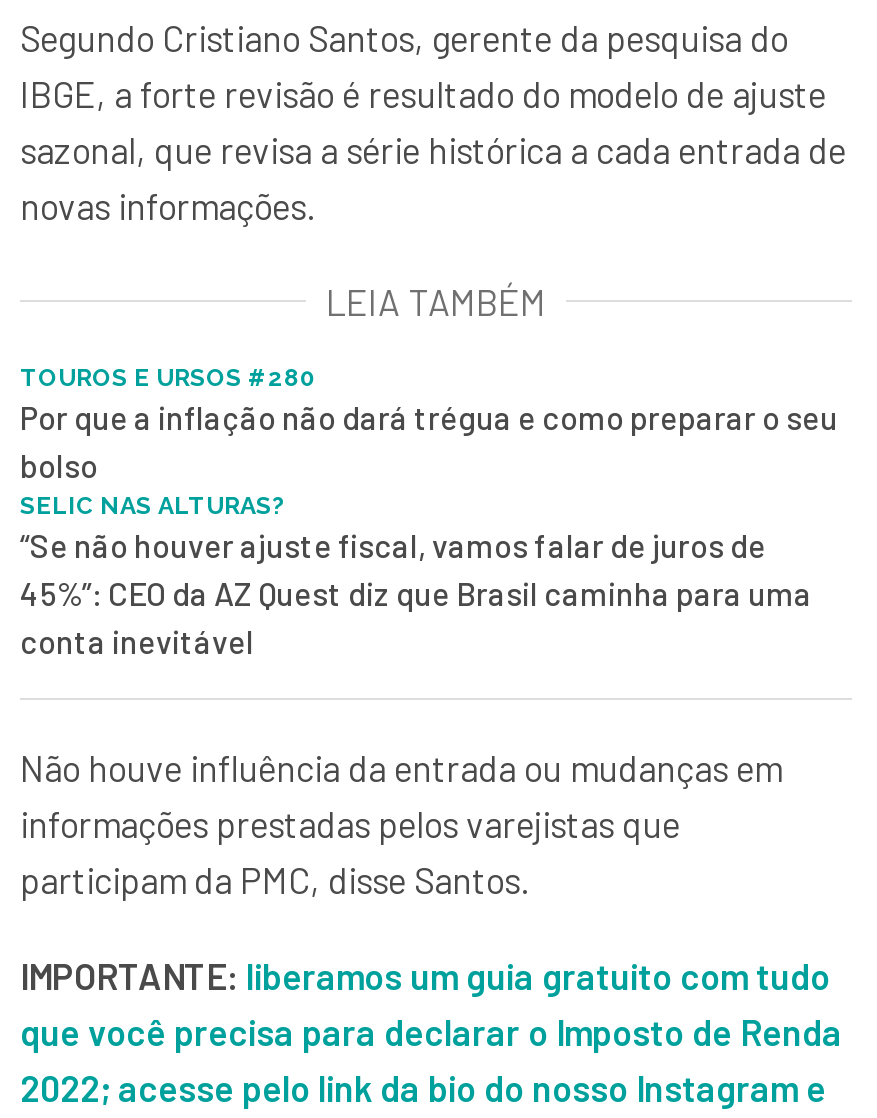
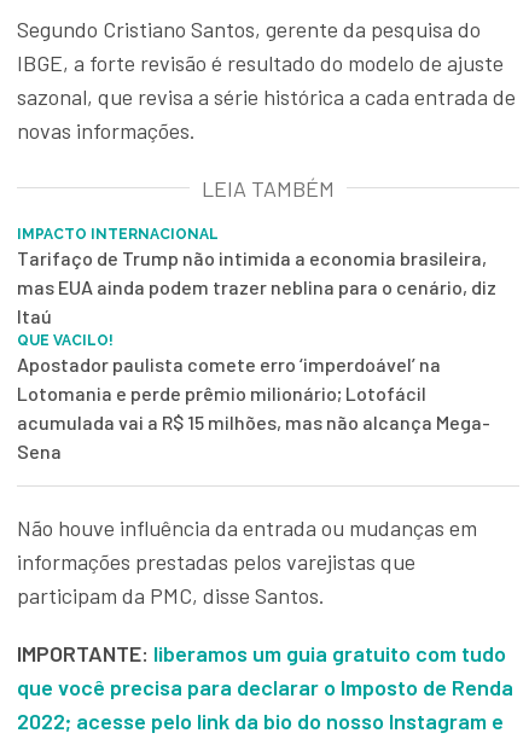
- TOUROS E URSOS #280
- Por que a inflação não dará trégua e como preparar o seu
- bolso
- SELIC NAS ALTURAS?
- “Se não houver ajuste fiscal, vamos falar de juros de
- 45%”: CEO da AZ Quest diz que Brasil caminha para uma
- conta inevitável
+ IMPACTO INTERNACIONAL
+ Tarifaço de Trump não intimida a economia brasileira,
+ mas EUA ainda podem trazer neblina para o cenário, diz
+ Itaú
+ QUE VACILO!
+ Apostador paulista comete erro ‘imperdoável’ na
+ Lotomania e perde prêmio milionário; Lotofácil
+ acumulada vai a R$ 15 milhões, mas não alcança Mega-
+ Sena
